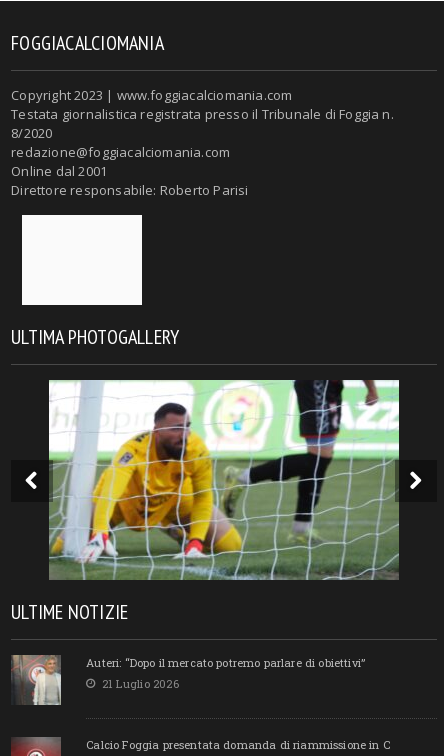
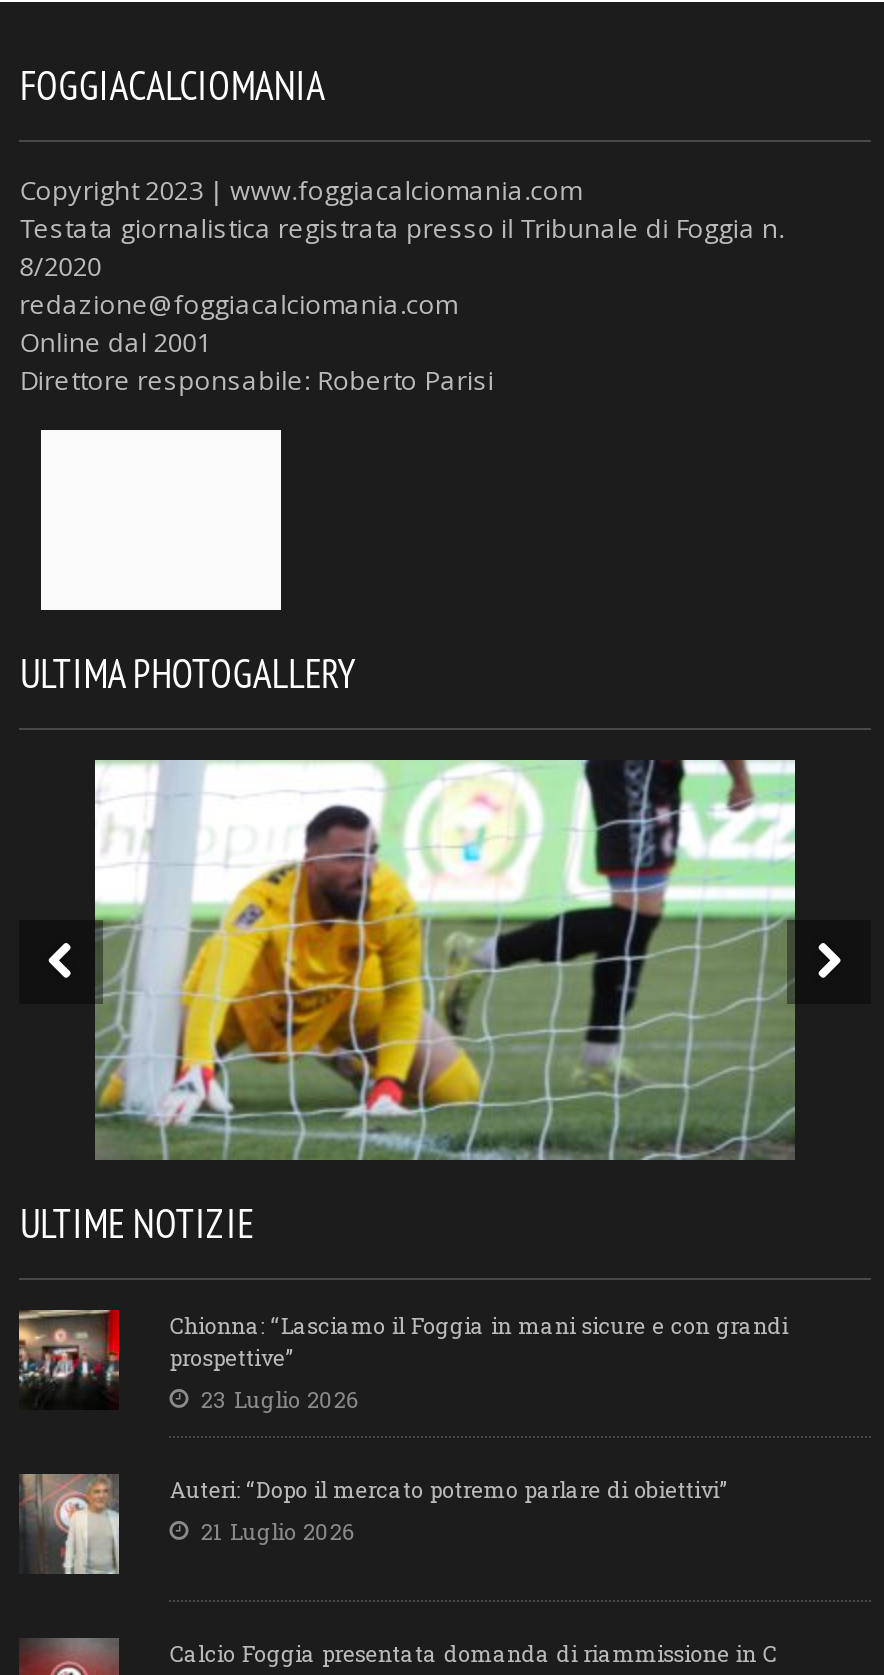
+ [image]
+ Chionna: “Lasciamo il Foggia in mani sicure e con grandi
+ prospettive”
+ 23 Luglio 2026
